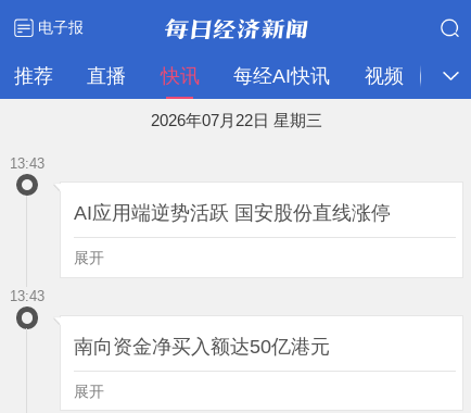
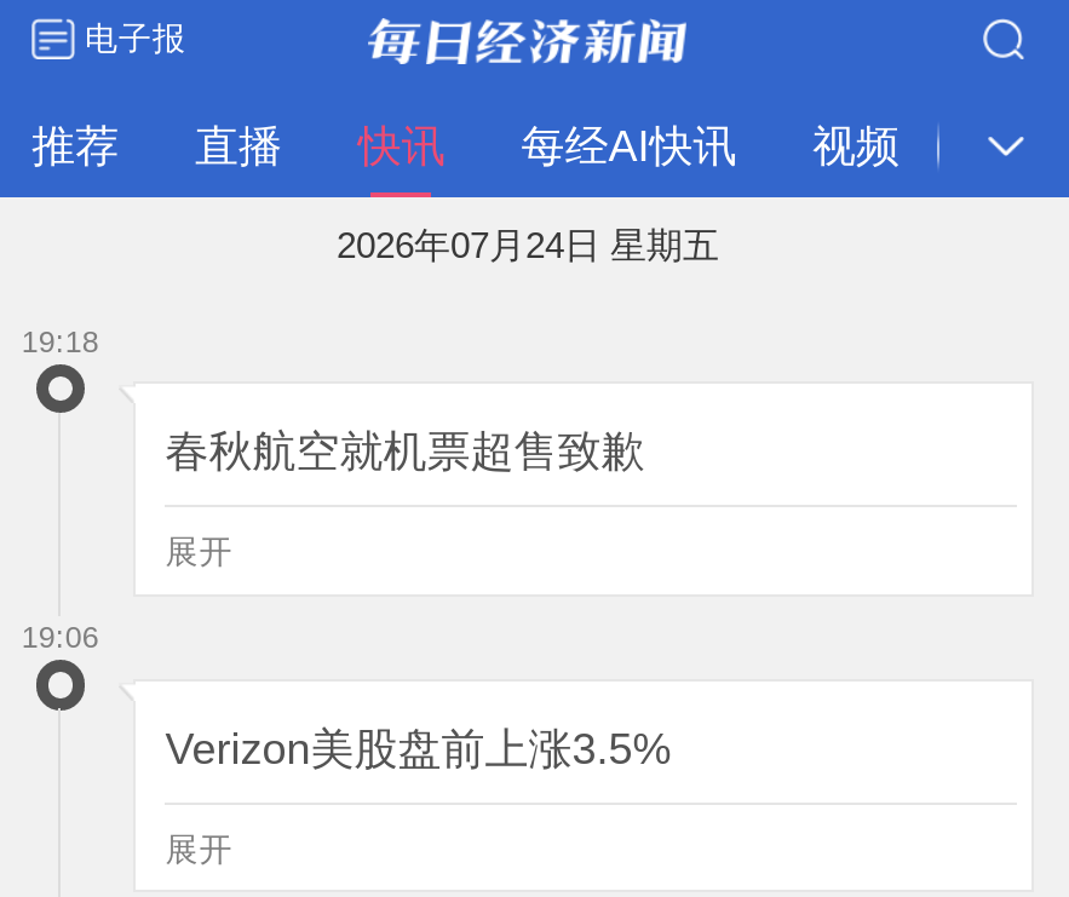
- 2026年07月22日 星期三
+ 2026年07月24日 星期五

- 13:43
+ 19:18

- AI应用端逆势活跃 国安股份直线涨停
+ 春秋航空就机票超售致歉

- 13:43
+ 19:06

- 南向资金净买入额达50亿港元
+ Verizon美股盘前上涨3.5%
